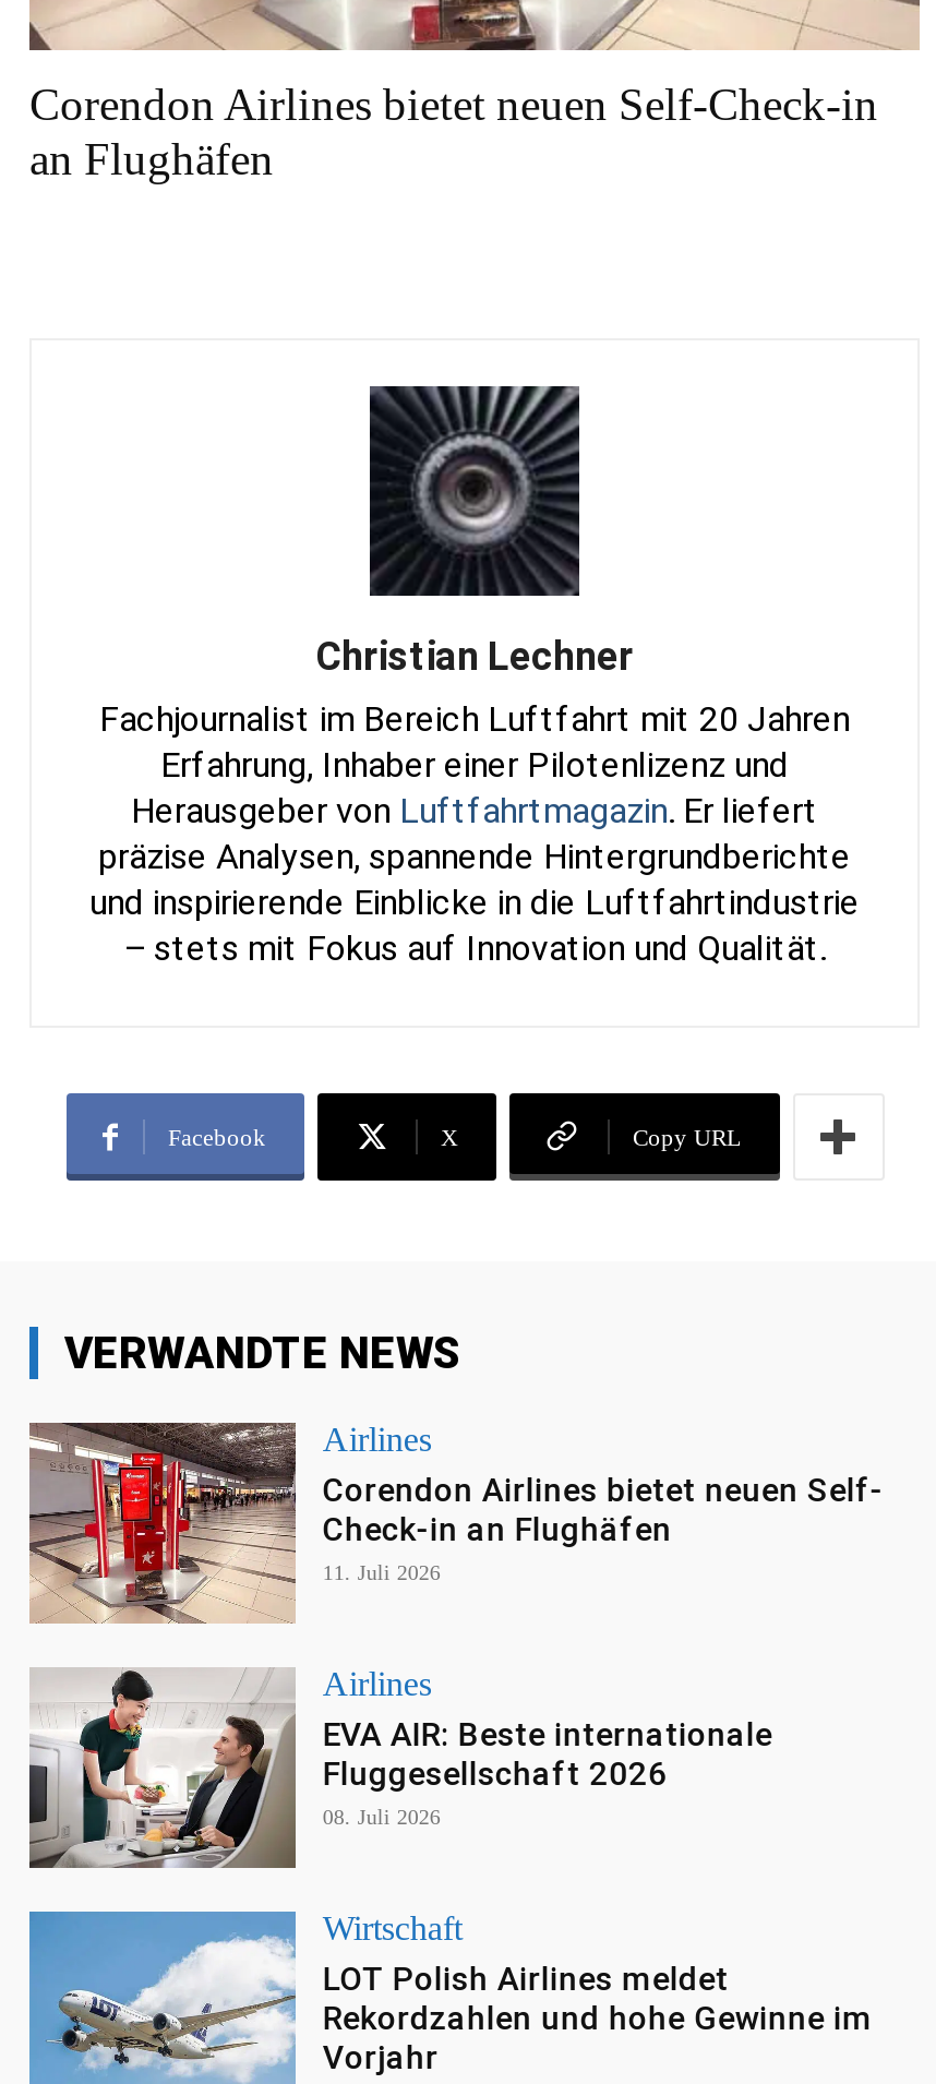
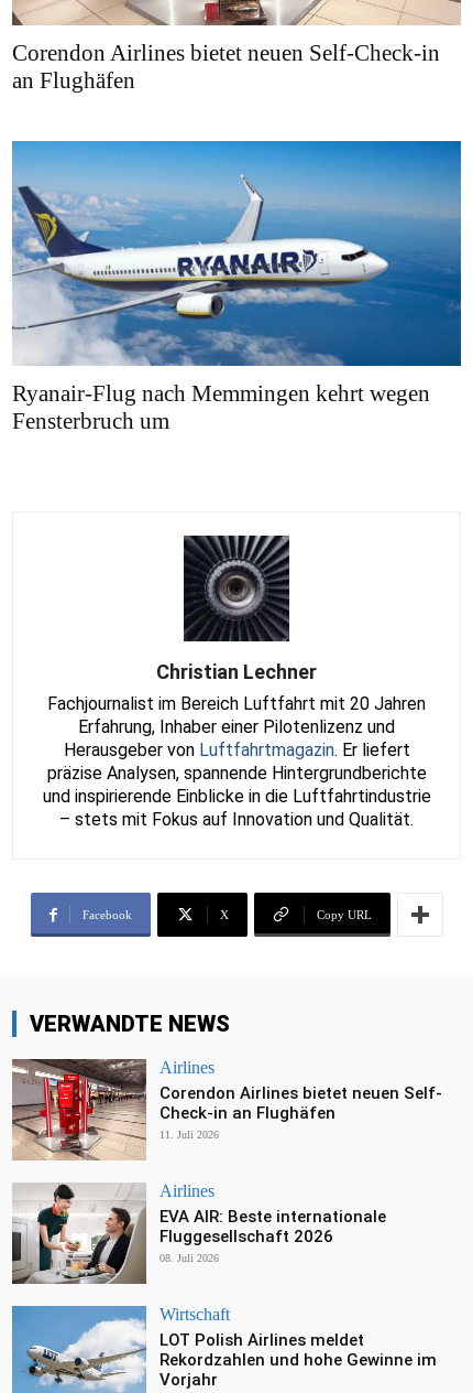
+ [image]
+ Ryanair-Flug nach Memmingen kehrt wegen
+ Fensterbruch um
